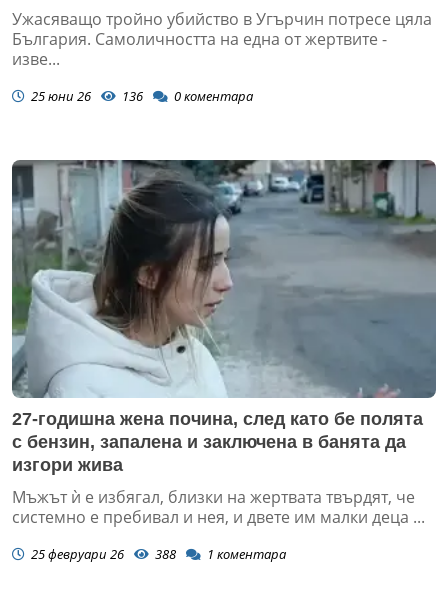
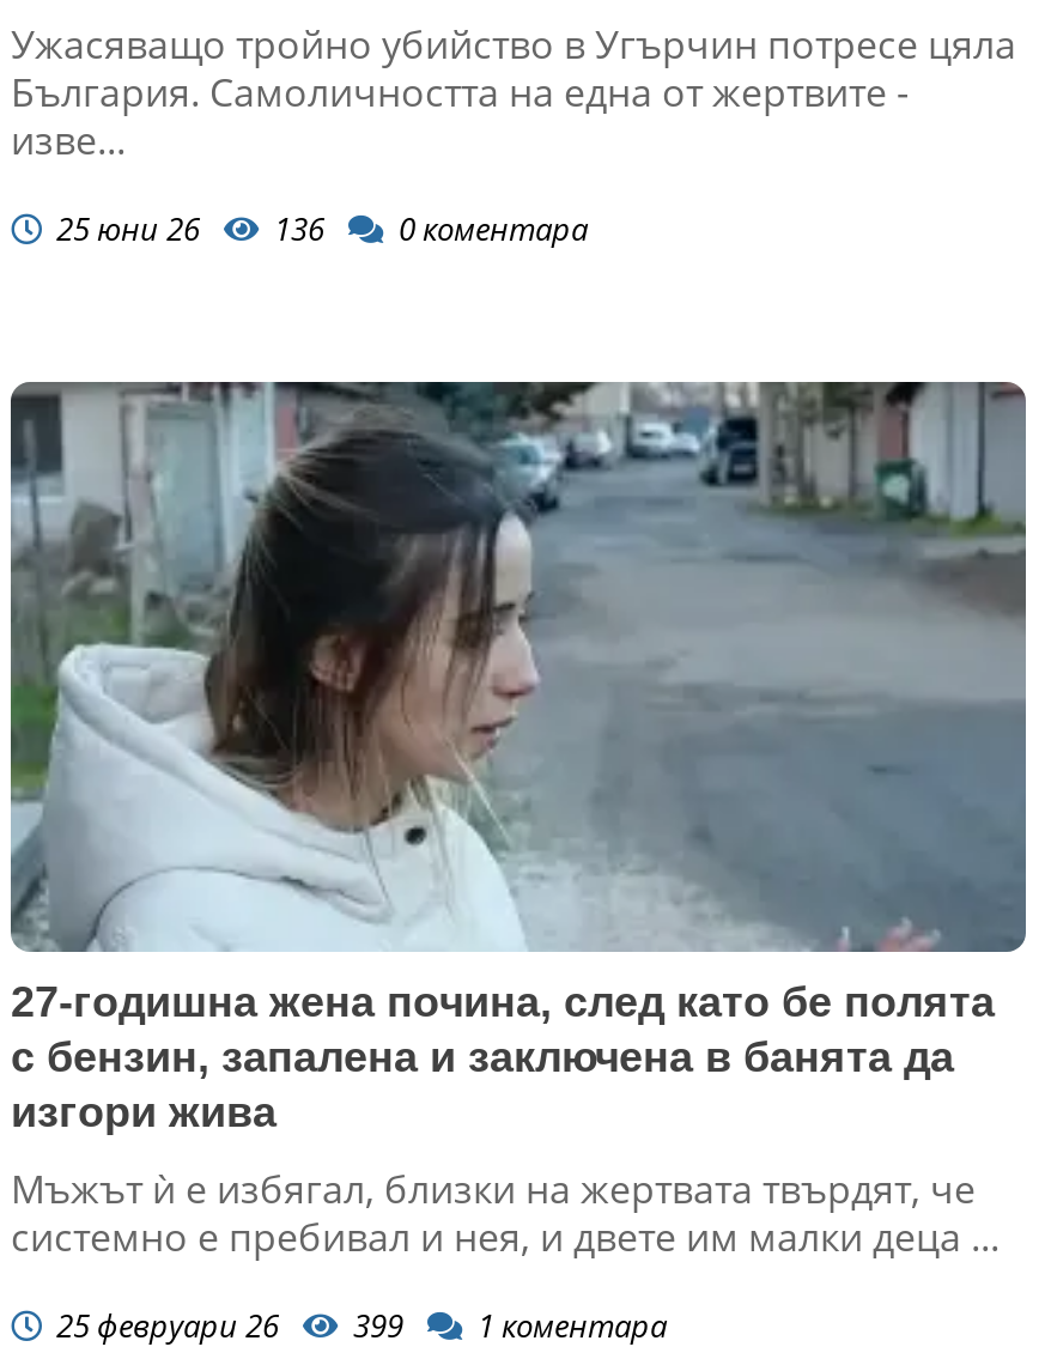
- 25 февруари 26 388 1 коментара
+ 25 февруари 26 399 1 коментара
